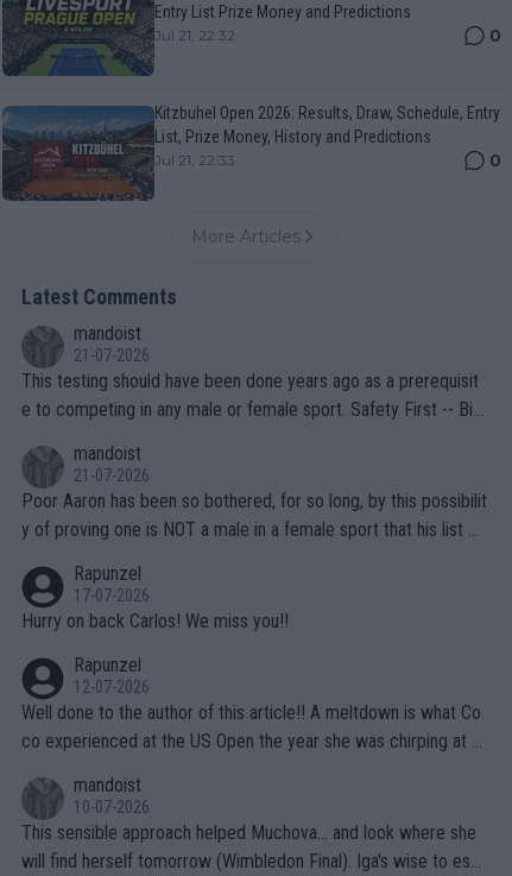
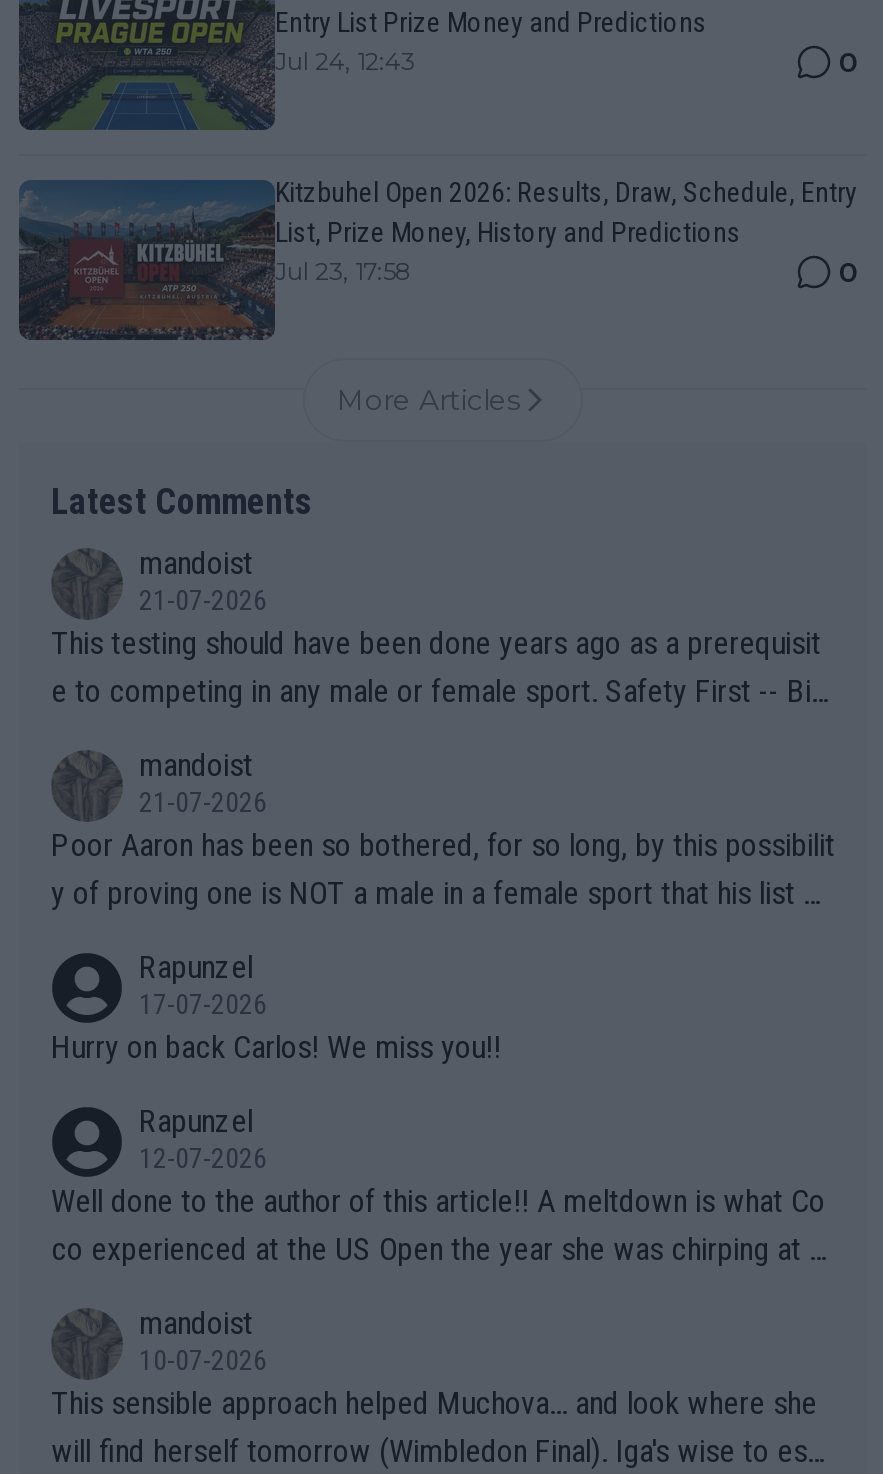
- Jul 21, 22:32
+ Jul 24, 12:43

- Jul 21, 22:33
+ Jul 23, 17:58
